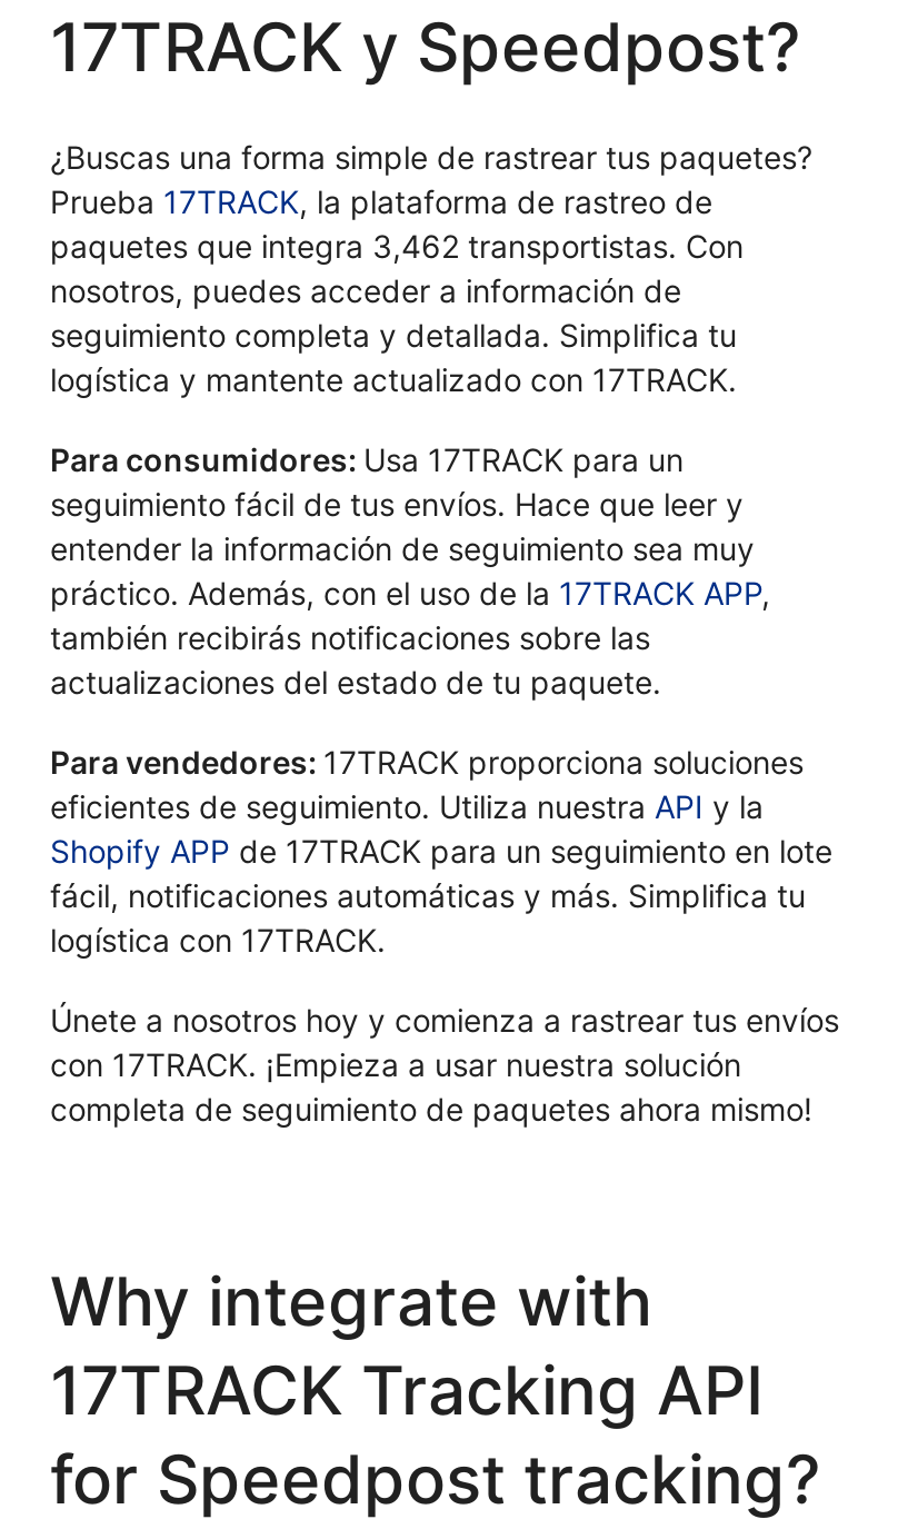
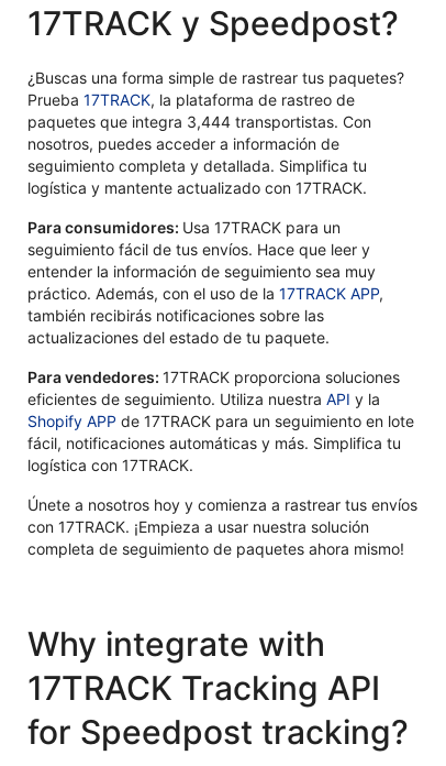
- paquetes que integra 3,462 transportistas. Con
+ paquetes que integra 3,444 transportistas. Con
